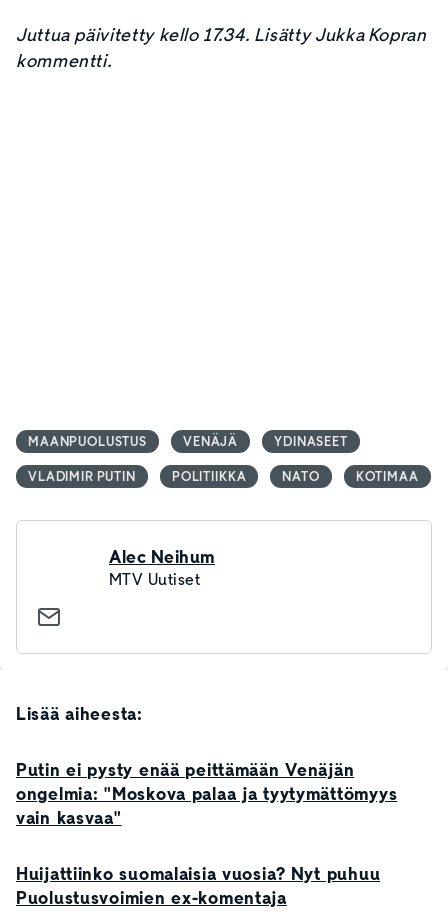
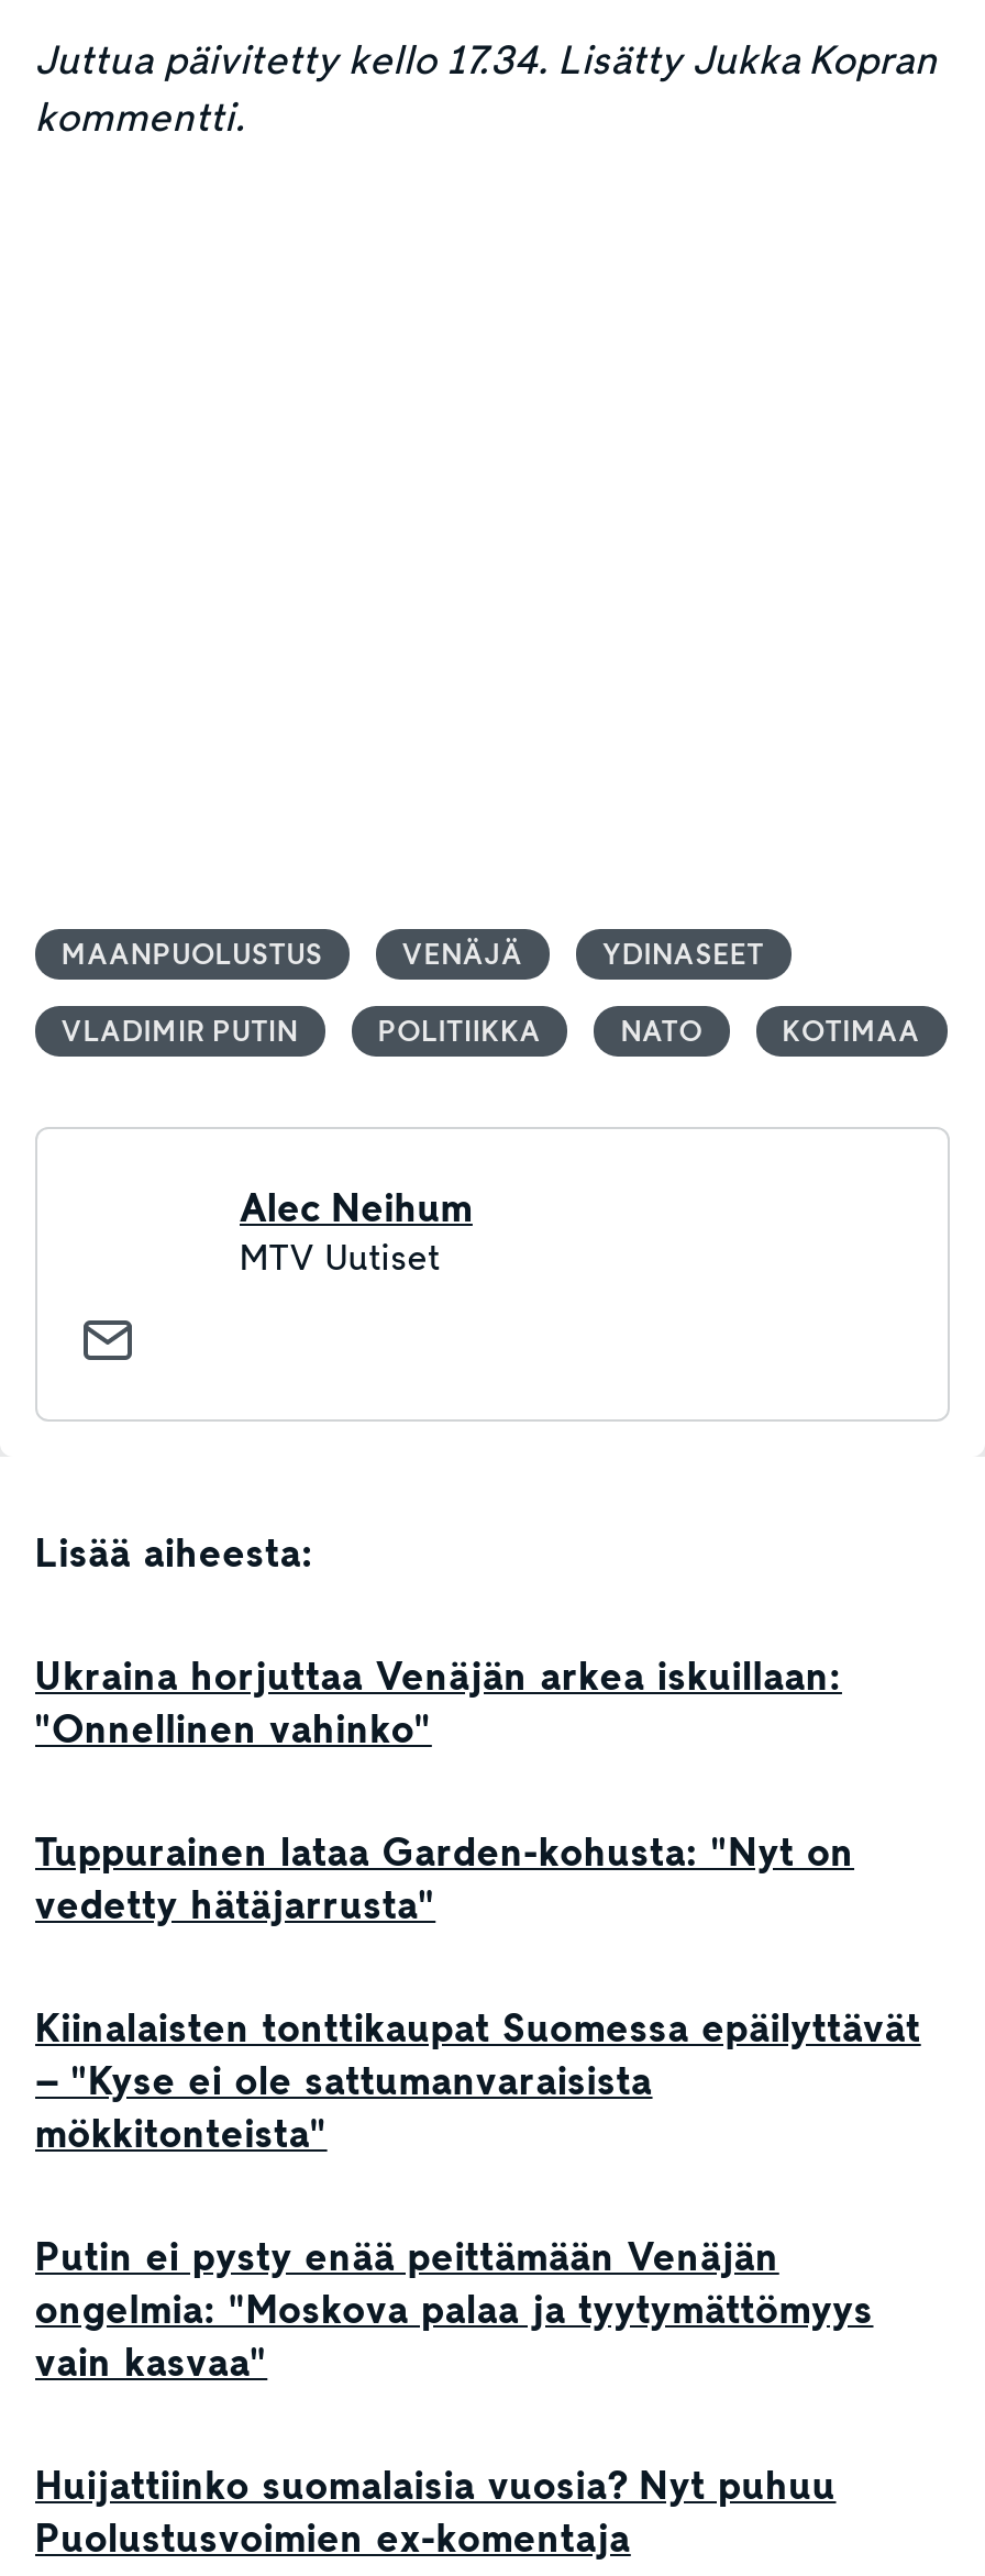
+ Ukraina horjuttaa Venäjän arkea iskuillaan:
+ "Onnellinen vahinko"
+ Tuppurainen lataa Garden-kohusta: "Nyt on
+ vedetty hätäjarrusta"
+ Kiinalaisten tonttikaupat Suomessa epäilyttävät
+ – "Kyse ei ole sattumanvaraisista
+ mökkitonteista"
